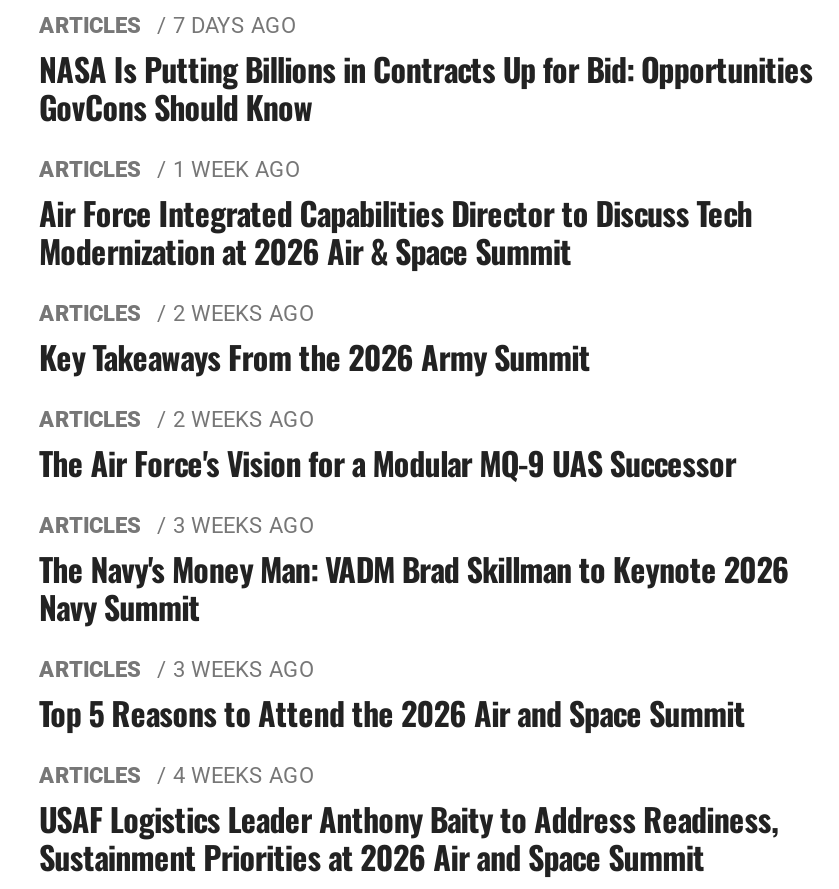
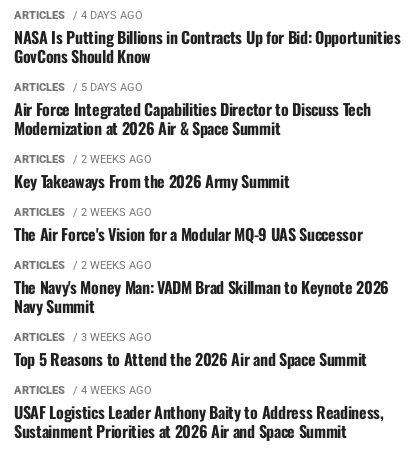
- ARTICLES / 7 DAYS AGO
+ ARTICLES / 4 DAYS AGO

- ARTICLES / 1 WEEK AGO
+ ARTICLES / 5 DAYS AGO

- ARTICLES / 3 WEEKS AGO
+ ARTICLES / 2 WEEKS AGO
